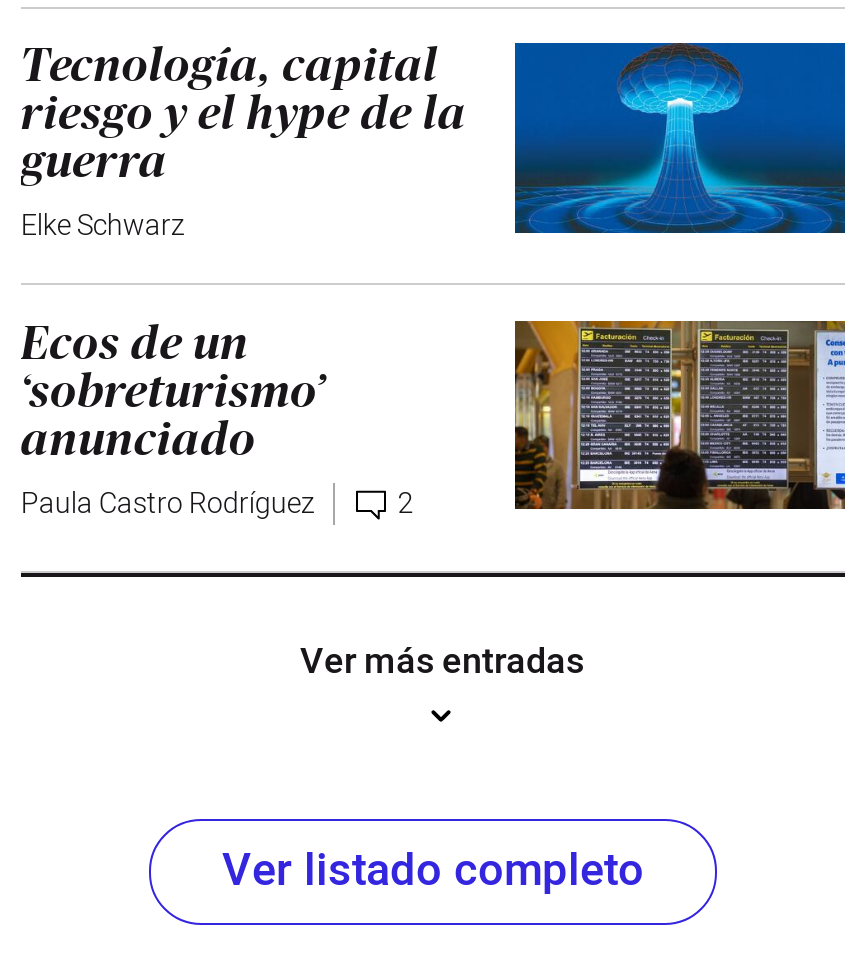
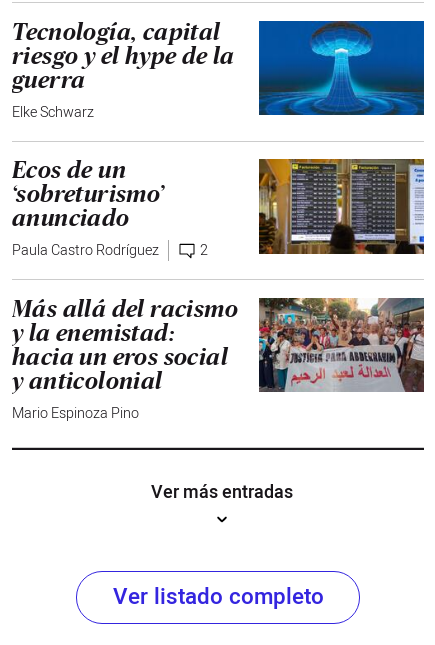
+ [image]
+ Más allá del racismo
+ y la enemistad:
+ hacia un eros social
+ y anticolonial
+ Mario Espinoza Pino
